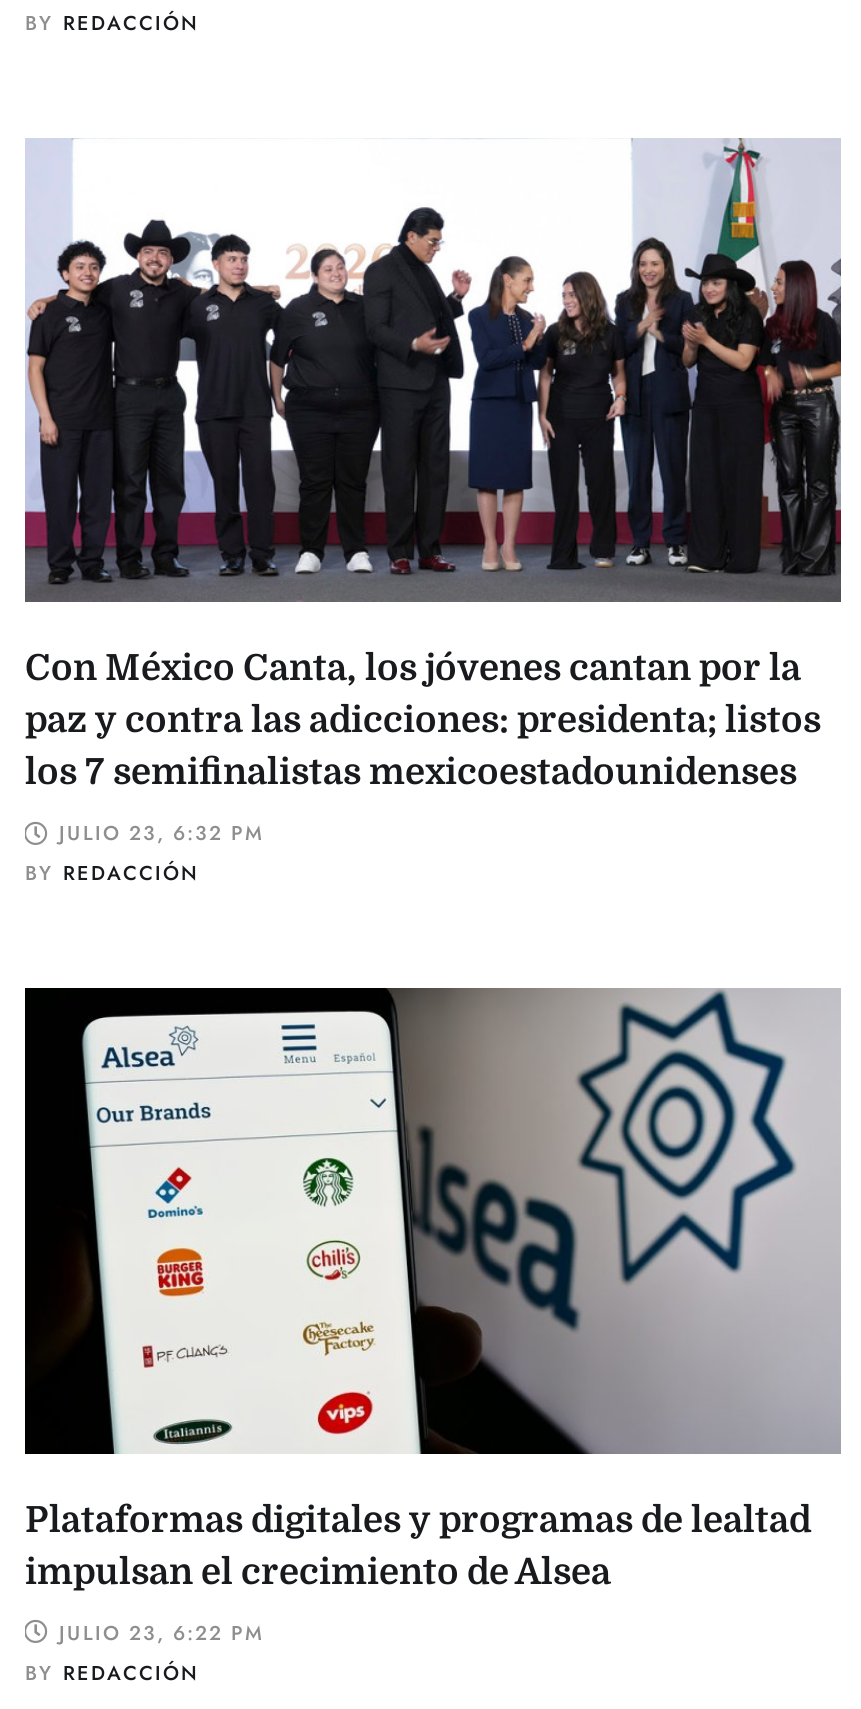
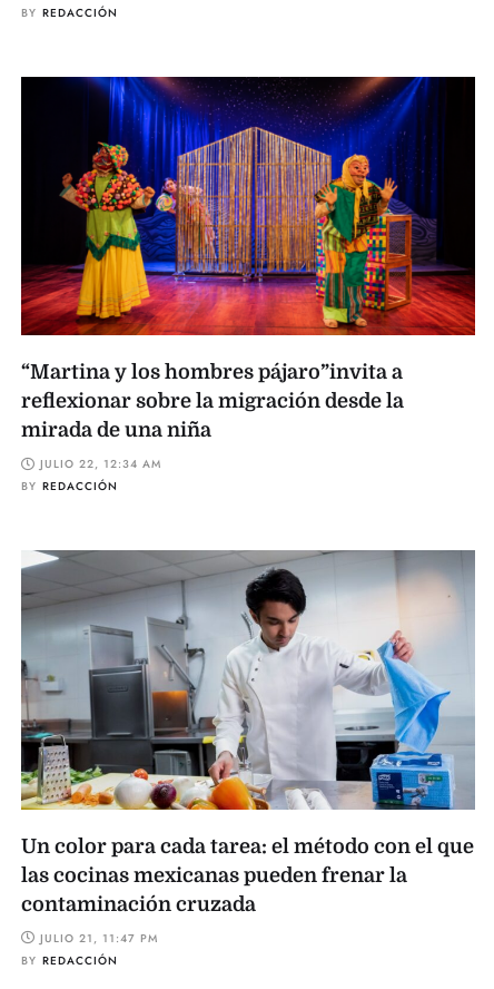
- [image]
- Con México Canta, los jóvenes cantan por la
- paz y contra las adicciones: presidenta; listos
- los 7 semifinalistas mexicoestadounidenses
+ [image]
+ “Martina y los hombres pájaro”invita a
+ reflexionar sobre la migración desde la
+ mirada de una niña

- JULIO 23, 6:32 PM
+ JULIO 22, 12:34 AM

- [image]
- Plataformas digitales y programas de lealtad
- impulsan el crecimiento de Alsea
+ [image]
+ Un color para cada tarea: el método con el que
+ las cocinas mexicanas pueden frenar la
+ contaminación cruzada

- JULIO 23, 6:22 PM
+ JULIO 21, 11:47 PM
